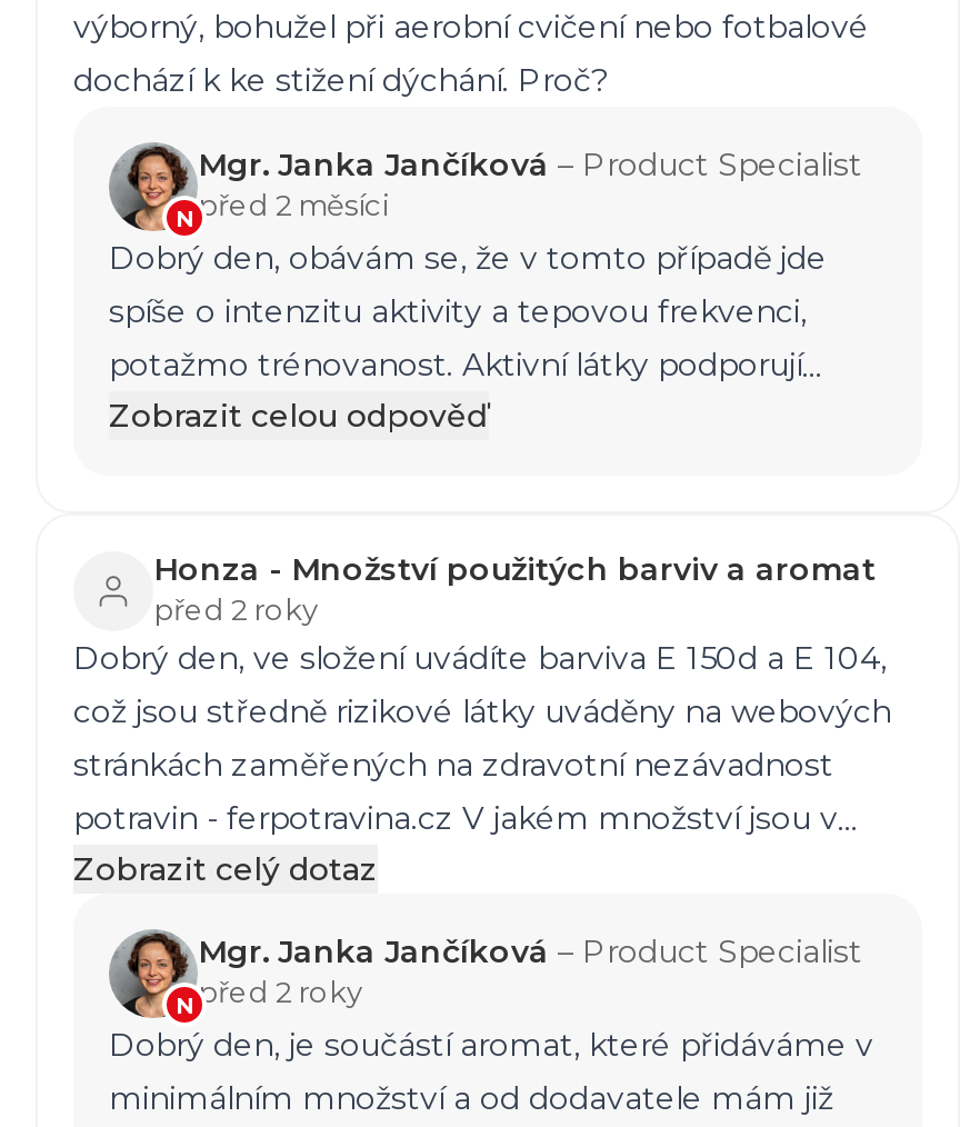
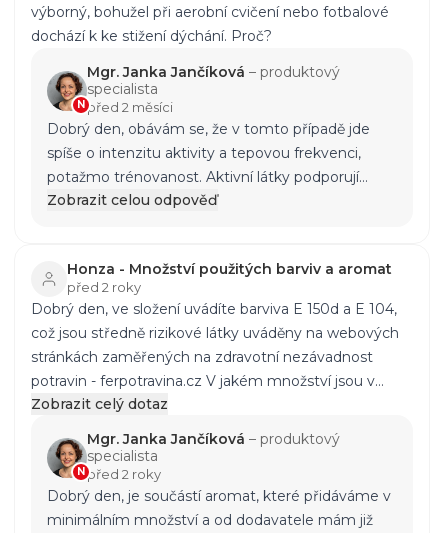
- Mgr. Janka Jančíková – Product Specialist
+ Mgr. Janka Jančíková – produktový
+ specialista

- Mgr. Janka Jančíková – Product Specialist
+ Mgr. Janka Jančíková – produktový
+ specialista
